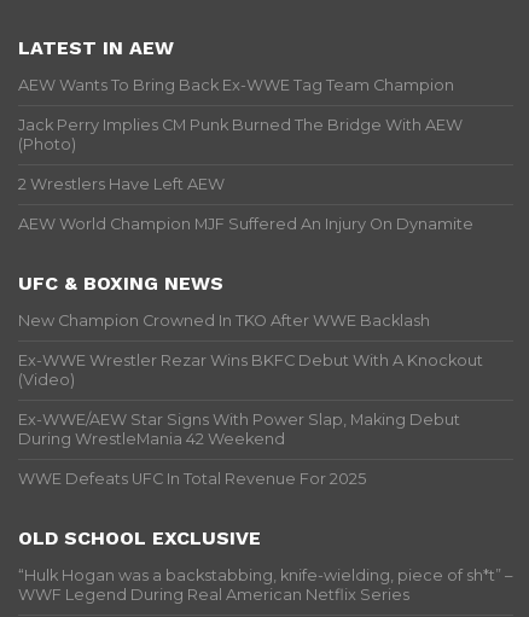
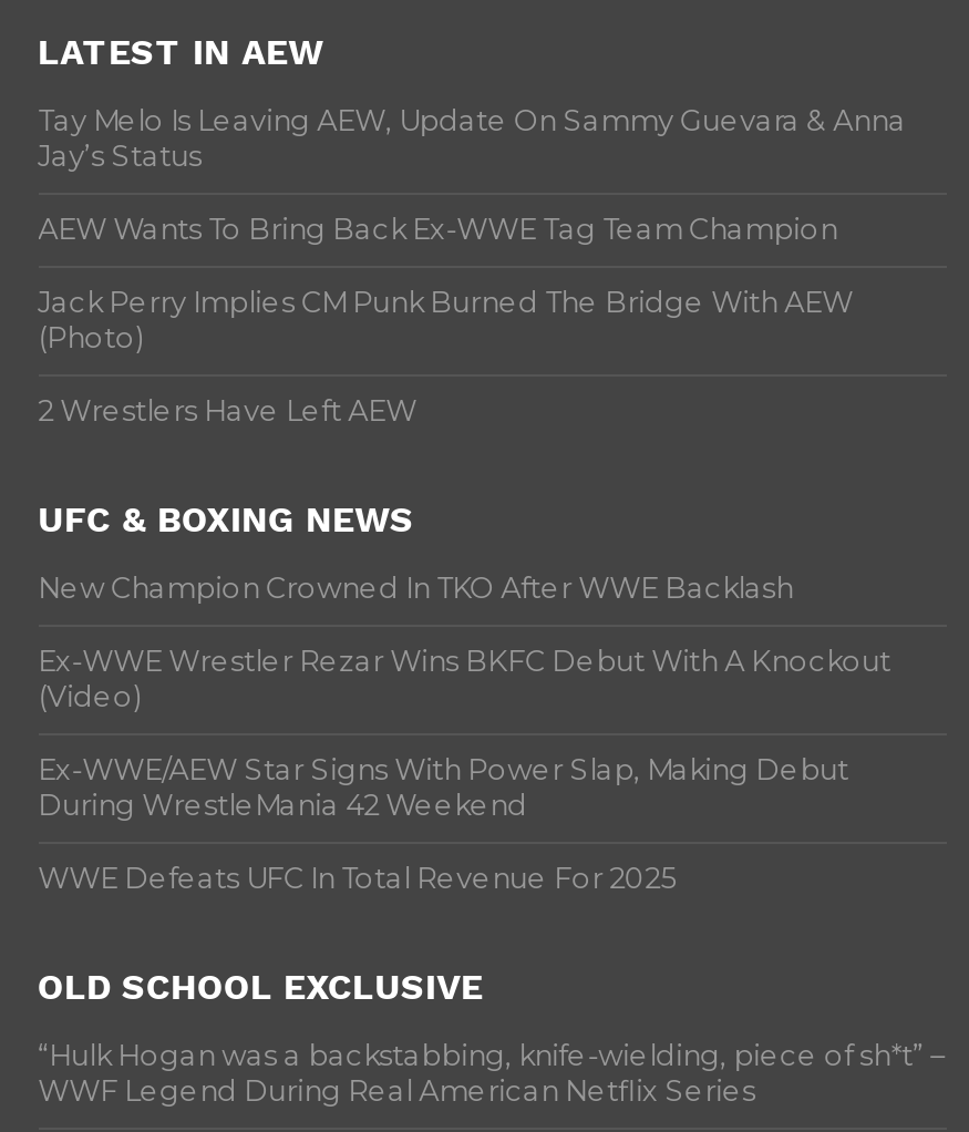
+ Tay Melo Is Leaving AEW, Update On Sammy Guevara & Anna
+ Jay’s Status

moved down: AEW Wants To Bring Back Ex-WWE Tag Team Champion | Jack Perry Implies CM Punk Burned The Bridge With AEW | (Photo) | 2 Wrestlers Have Left AEW

- AEW World Champion MJF Suffered An Injury On Dynamite
